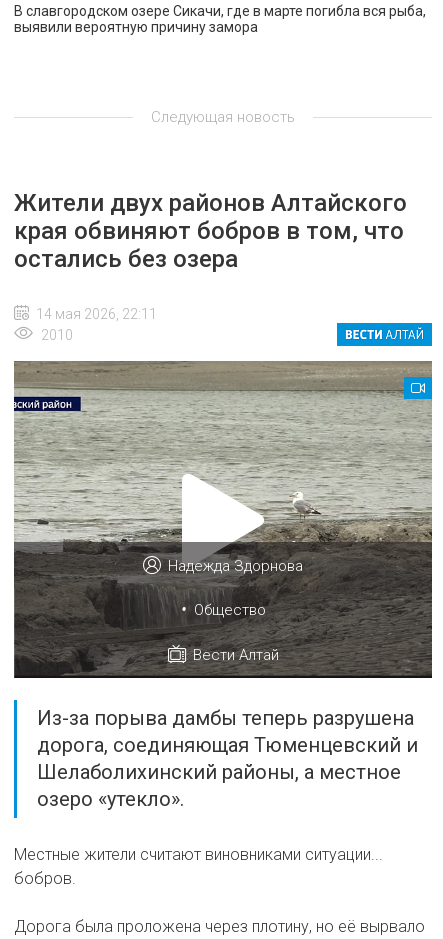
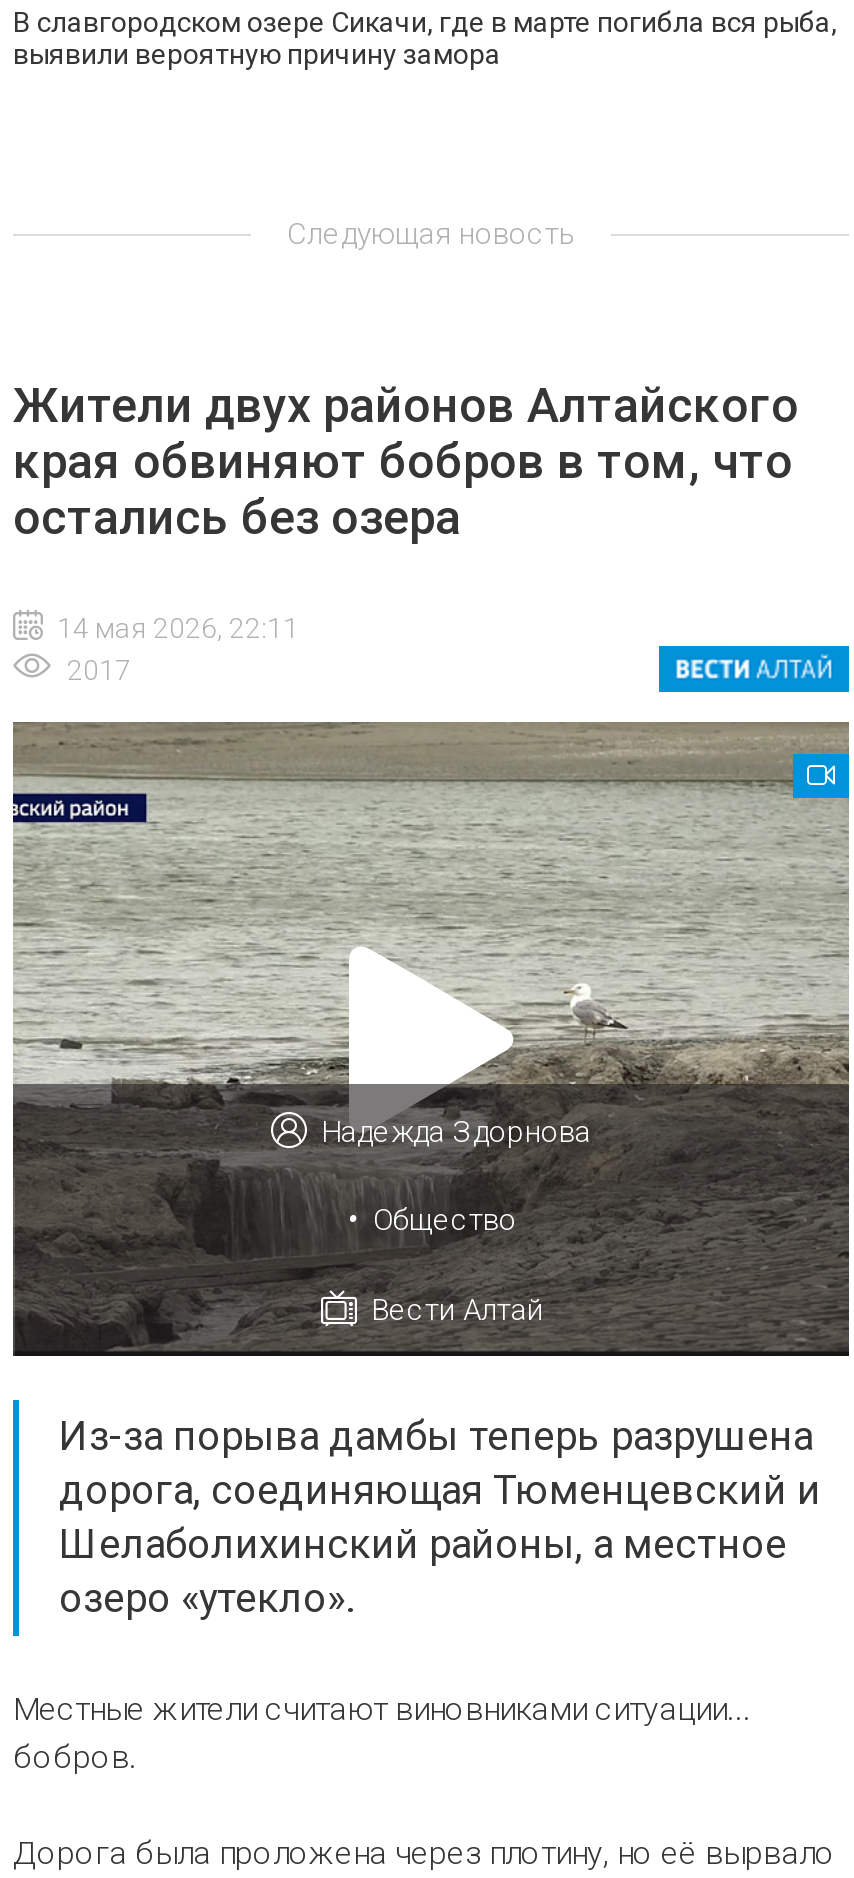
- 2010
+ 2017
